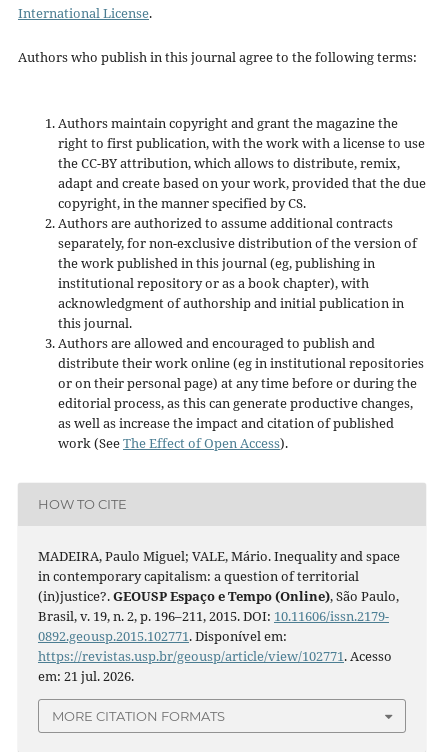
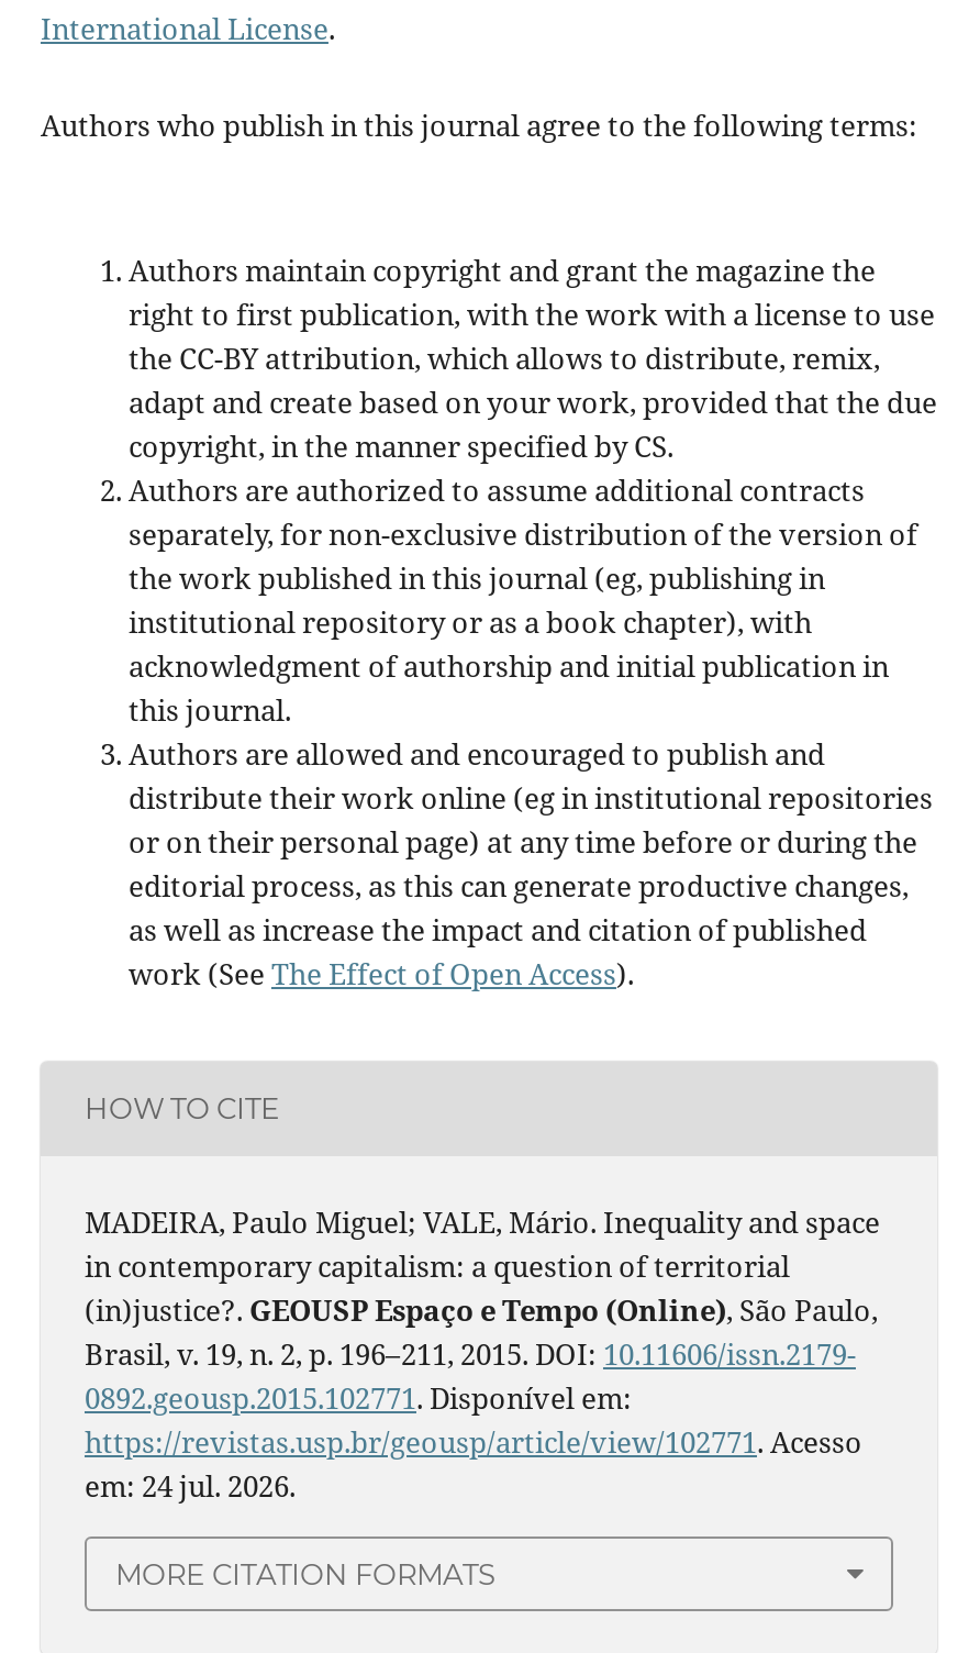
- em: 21 jul. 2026.
+ em: 24 jul. 2026.
